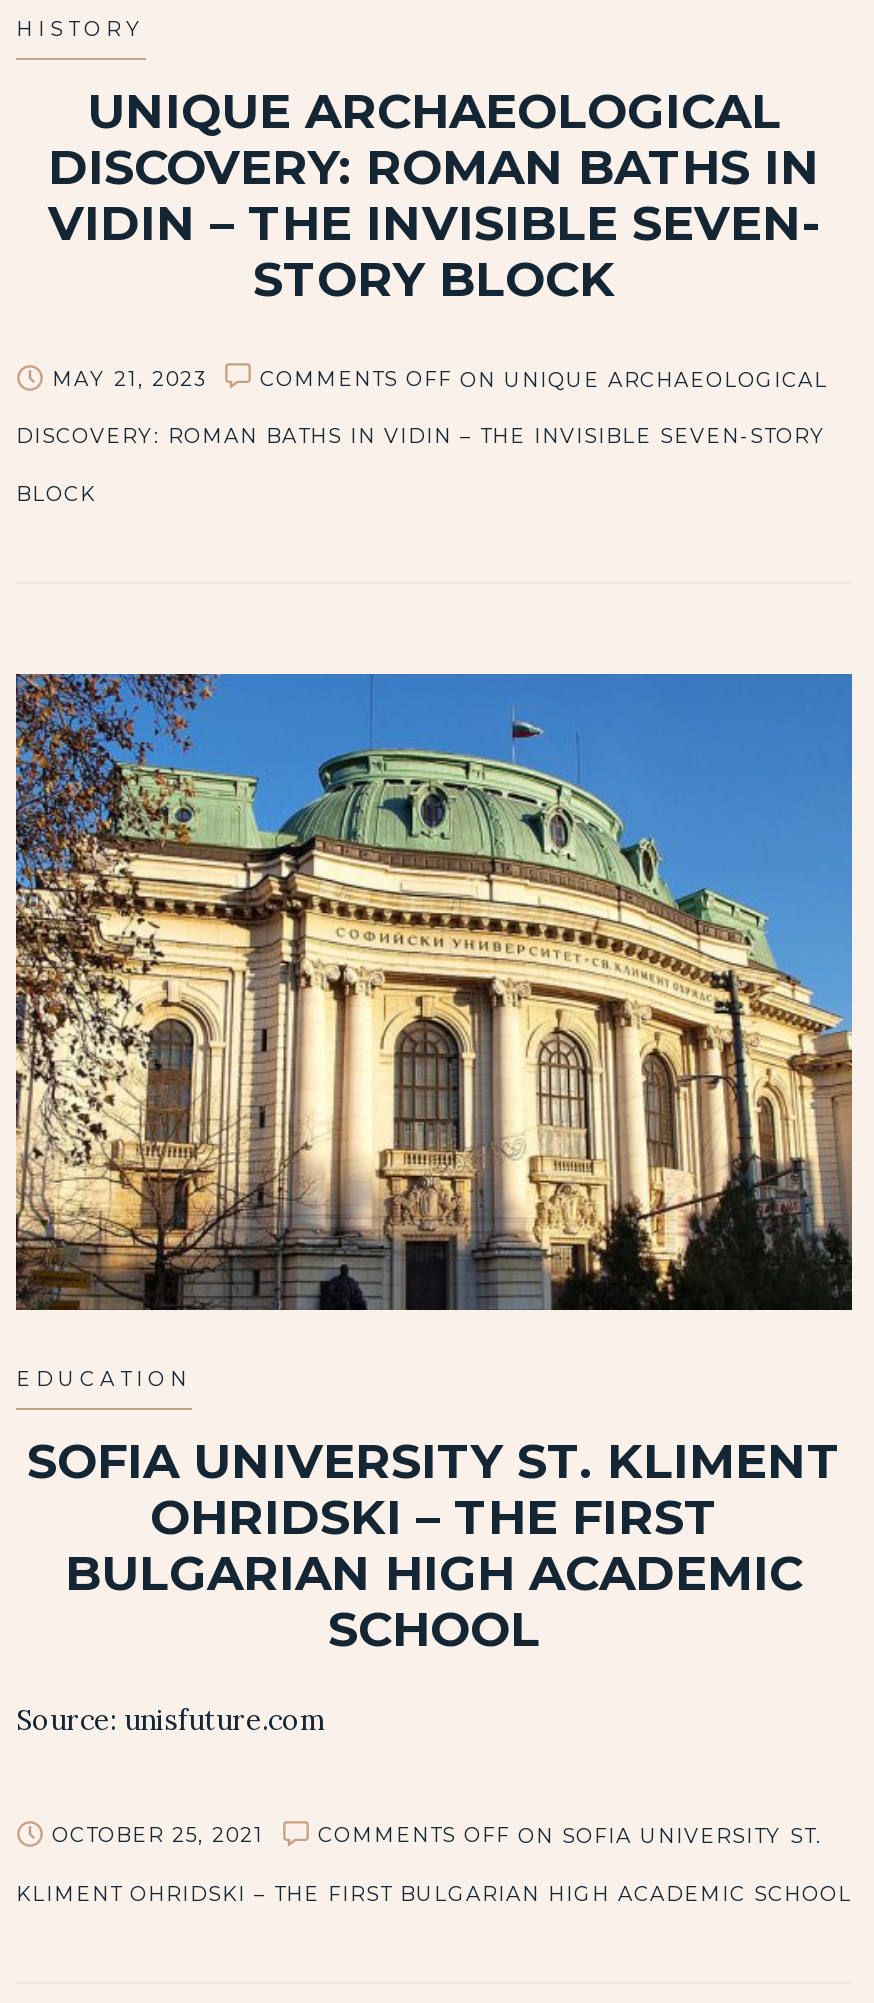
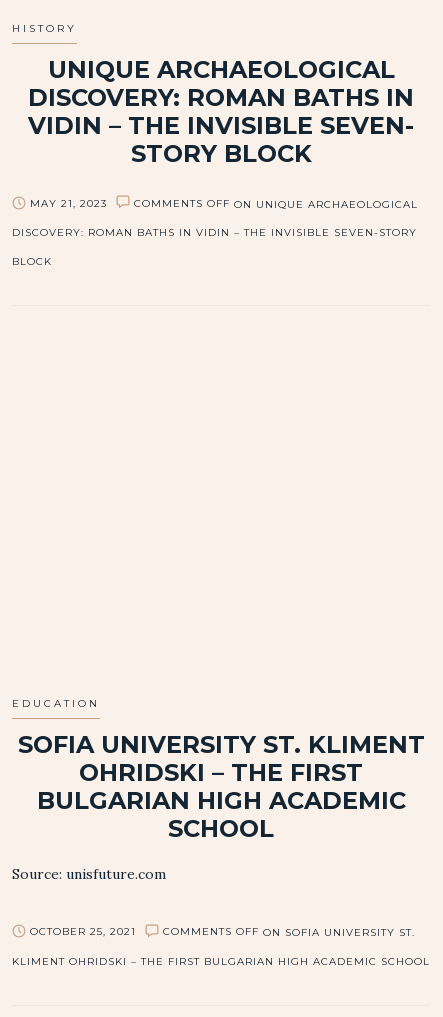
- [image]
